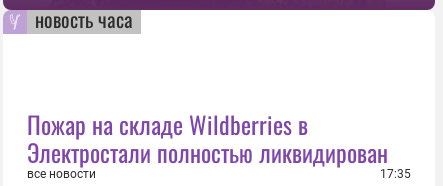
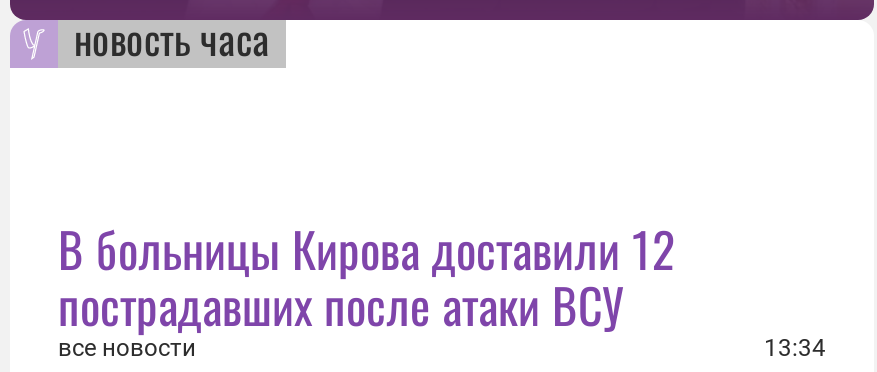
- Пожар на складе Wildberries в
- Электростали полностью ликвидирован
+ В больницы Кирова доставили 12
+ пострадавших после атаки ВСУ

- 17:35
+ 13:34
